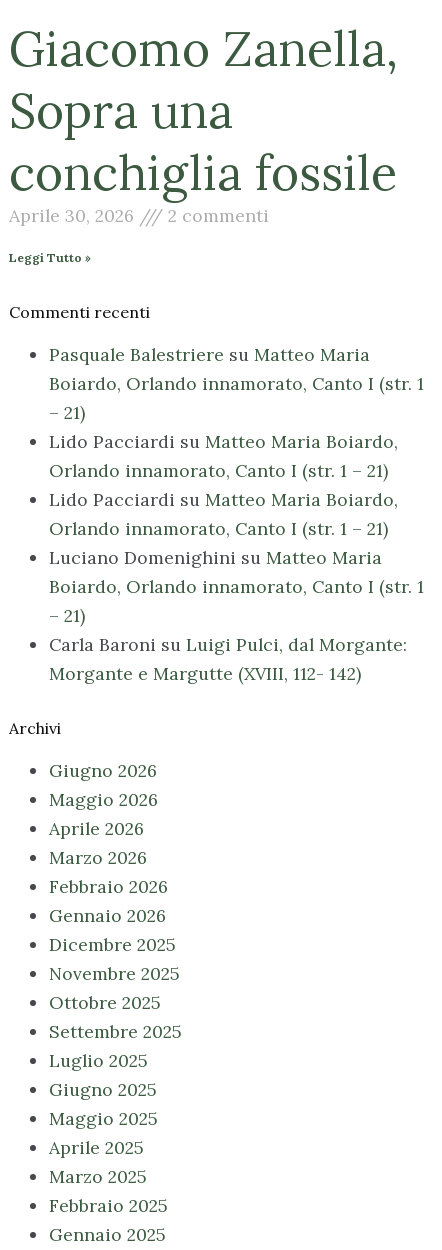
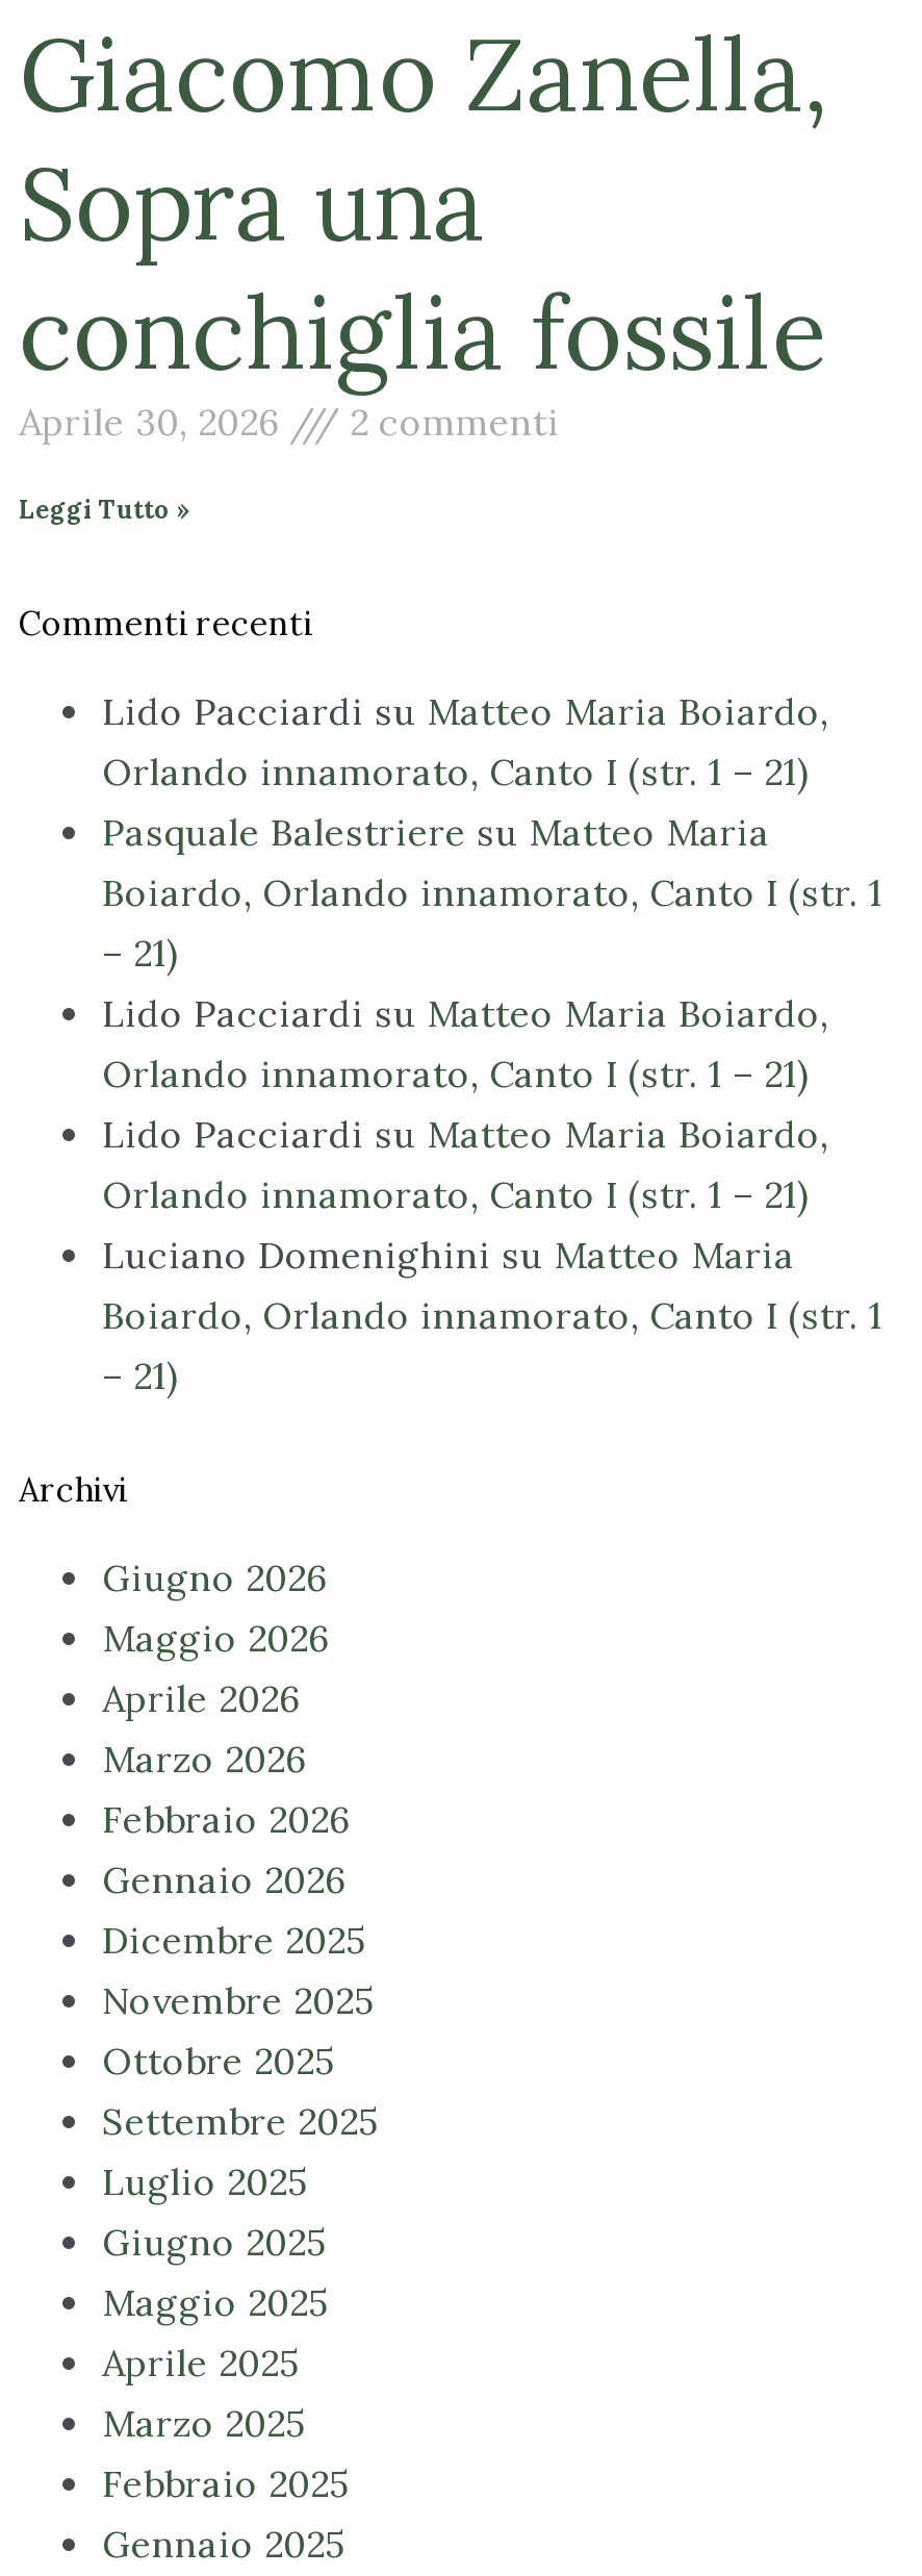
+ Lido Pacciardi su Matteo Maria Boiardo,
+ Orlando innamorato, Canto I (str. 1 – 21)

moved down: Pasquale Balestriere su Matteo Maria | Boiardo, Orlando innamorato, Canto I (str. 1 | – 21) | ... | Boiardo, Orlando innamorato, Canto I (str. 1 | – 21)

- Carla Baroni su Luigi Pulci, dal Morgante:
- Morgante e Margutte (XVIII, 112- 142)
